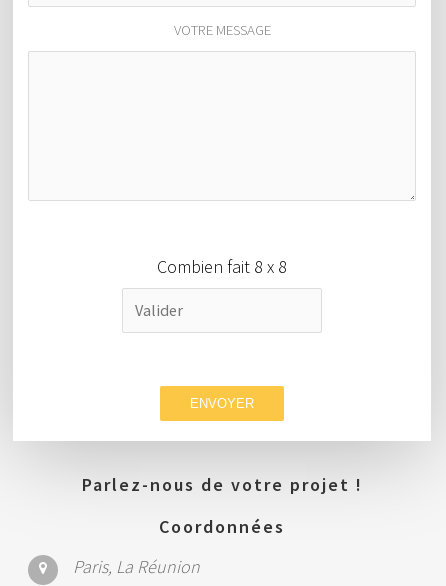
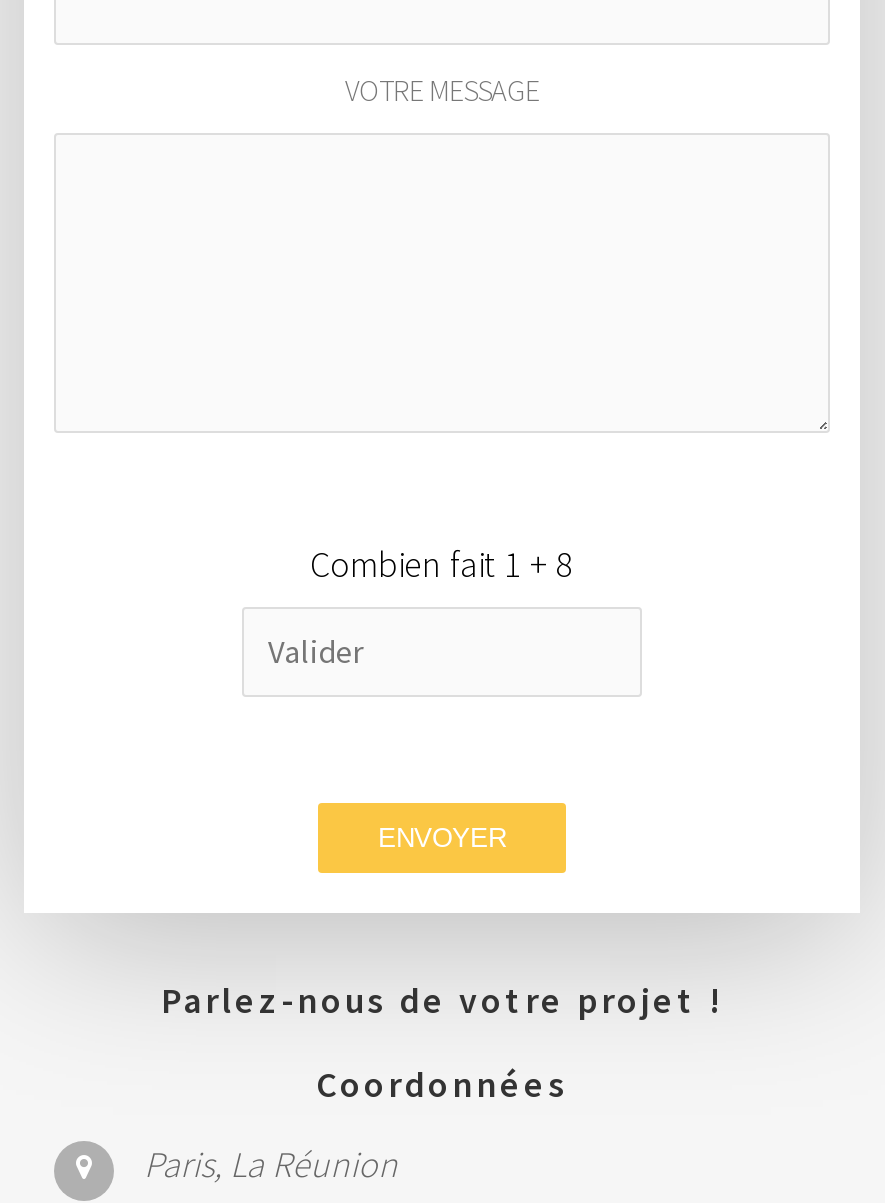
- Combien fait 8 x 8
+ Combien fait 1 + 8
